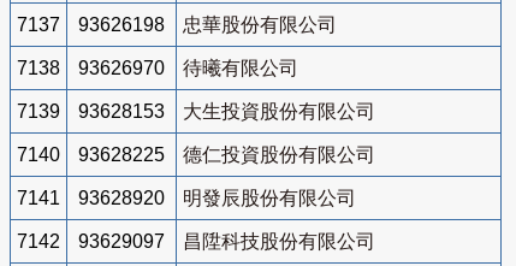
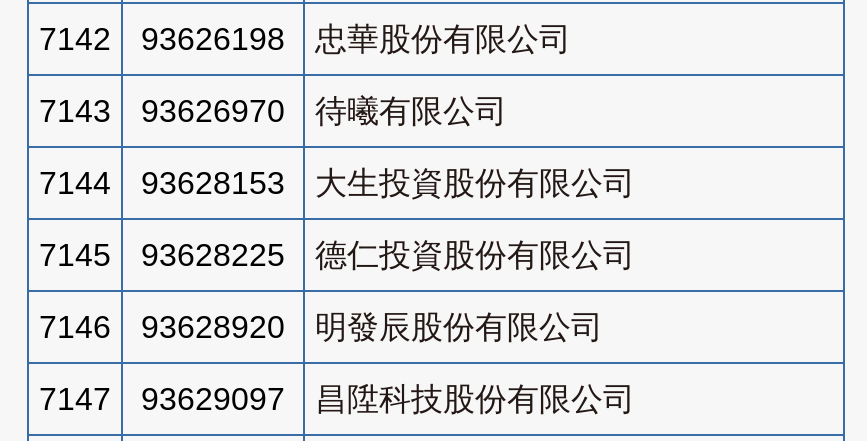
- 7137 93626198 忠華股份有限公司
+ 7142 93626198 忠華股份有限公司

- 7138 93626970 待曦有限公司
+ 7143 93626970 待曦有限公司

- 7139 93628153 大生投資股份有限公司
+ 7144 93628153 大生投資股份有限公司

- 7140 93628225 德仁投資股份有限公司
+ 7145 93628225 德仁投資股份有限公司

- 7141 93628920 明發辰股份有限公司
+ 7146 93628920 明發辰股份有限公司

- 7142 93629097 昌陞科技股份有限公司
+ 7147 93629097 昌陞科技股份有限公司
